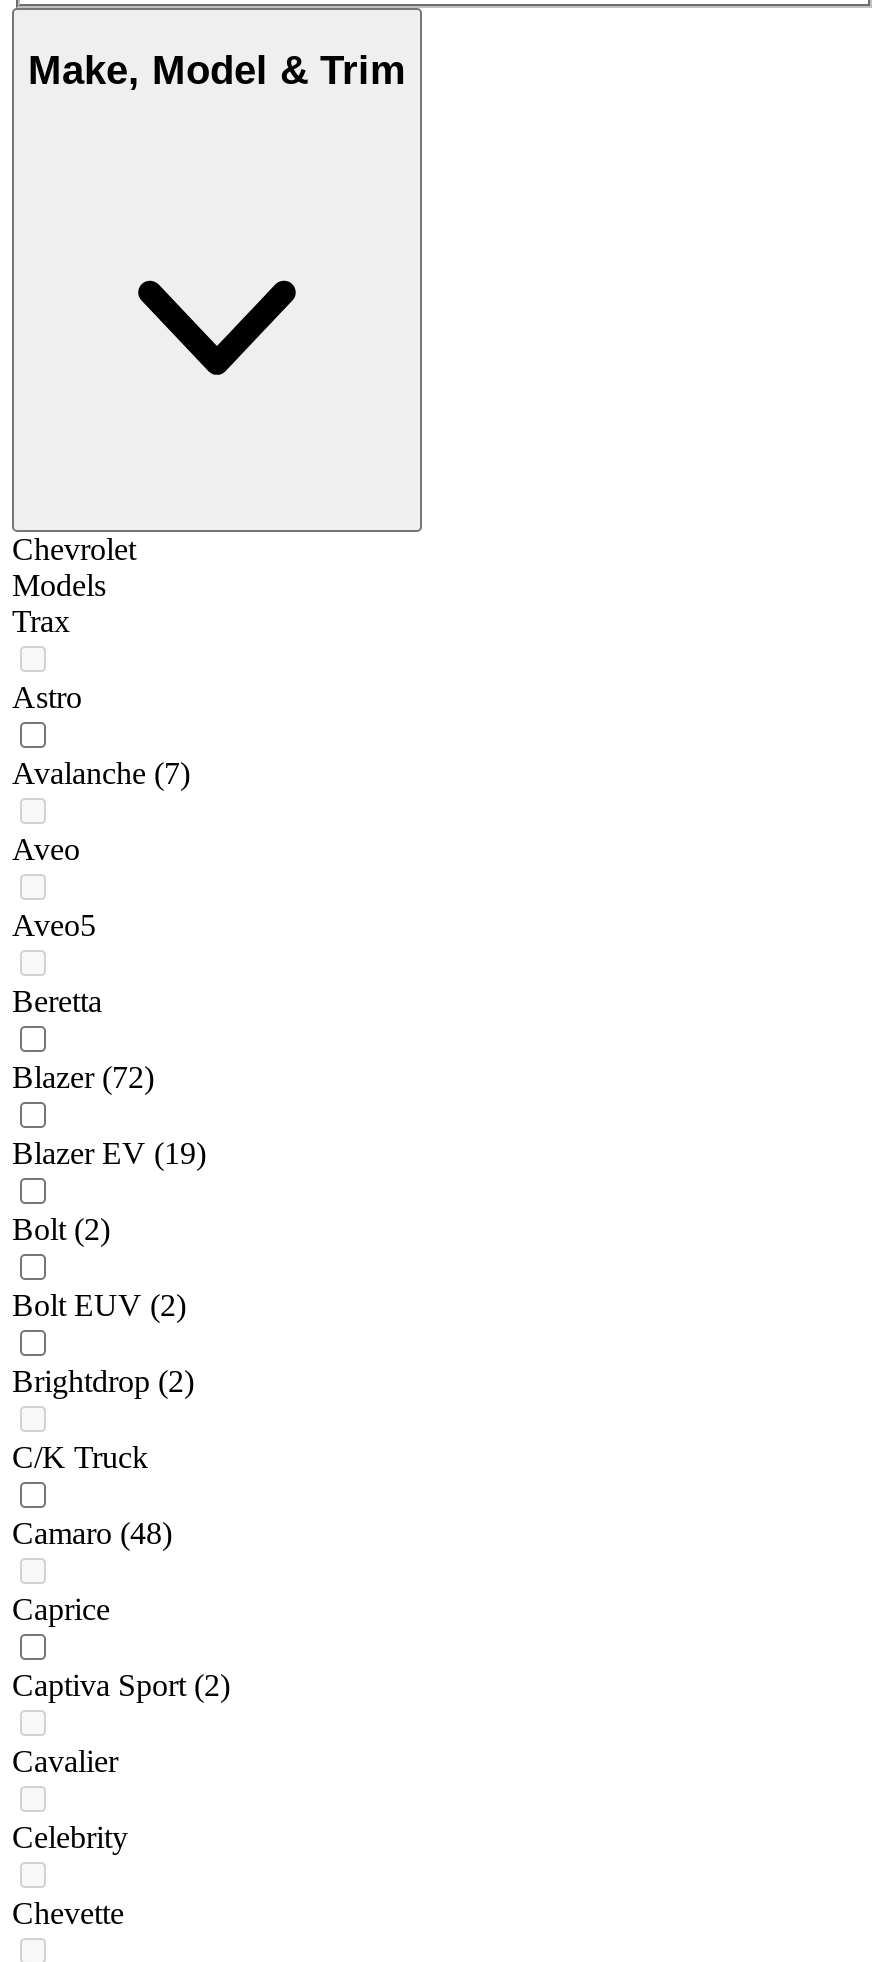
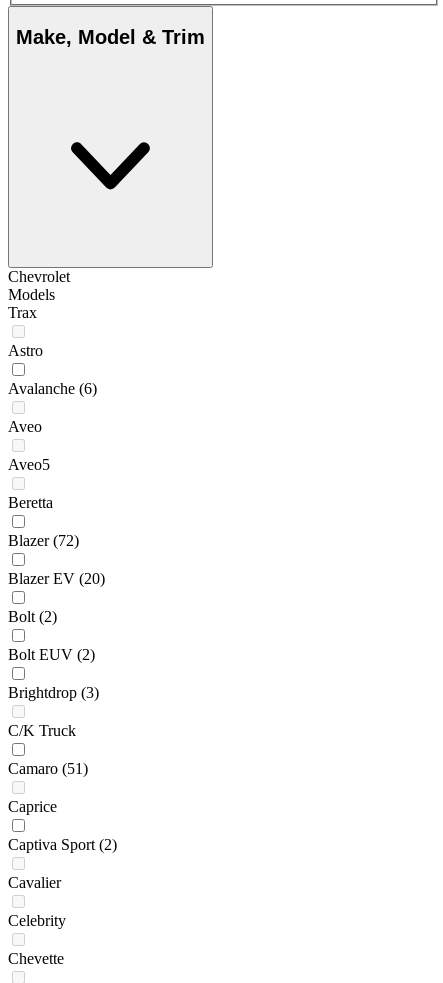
- Avalanche (7)
+ Avalanche (6)

- Blazer EV (19)
+ Blazer EV (20)

- Brightdrop (2)
+ Brightdrop (3)

- Camaro (48)
+ Camaro (51)
